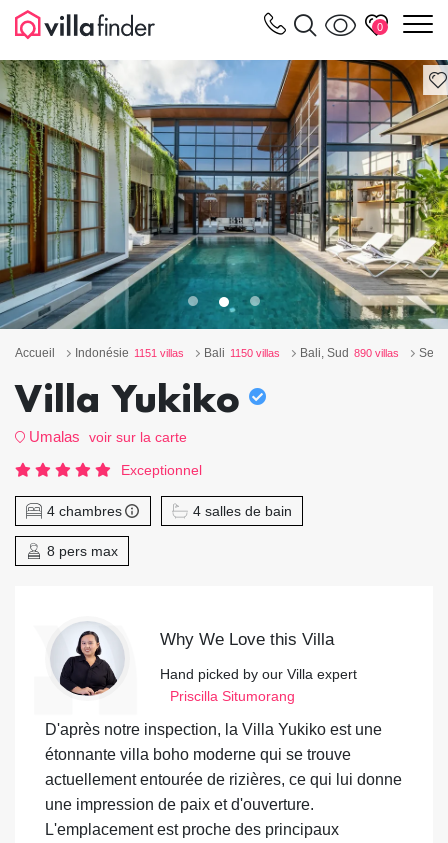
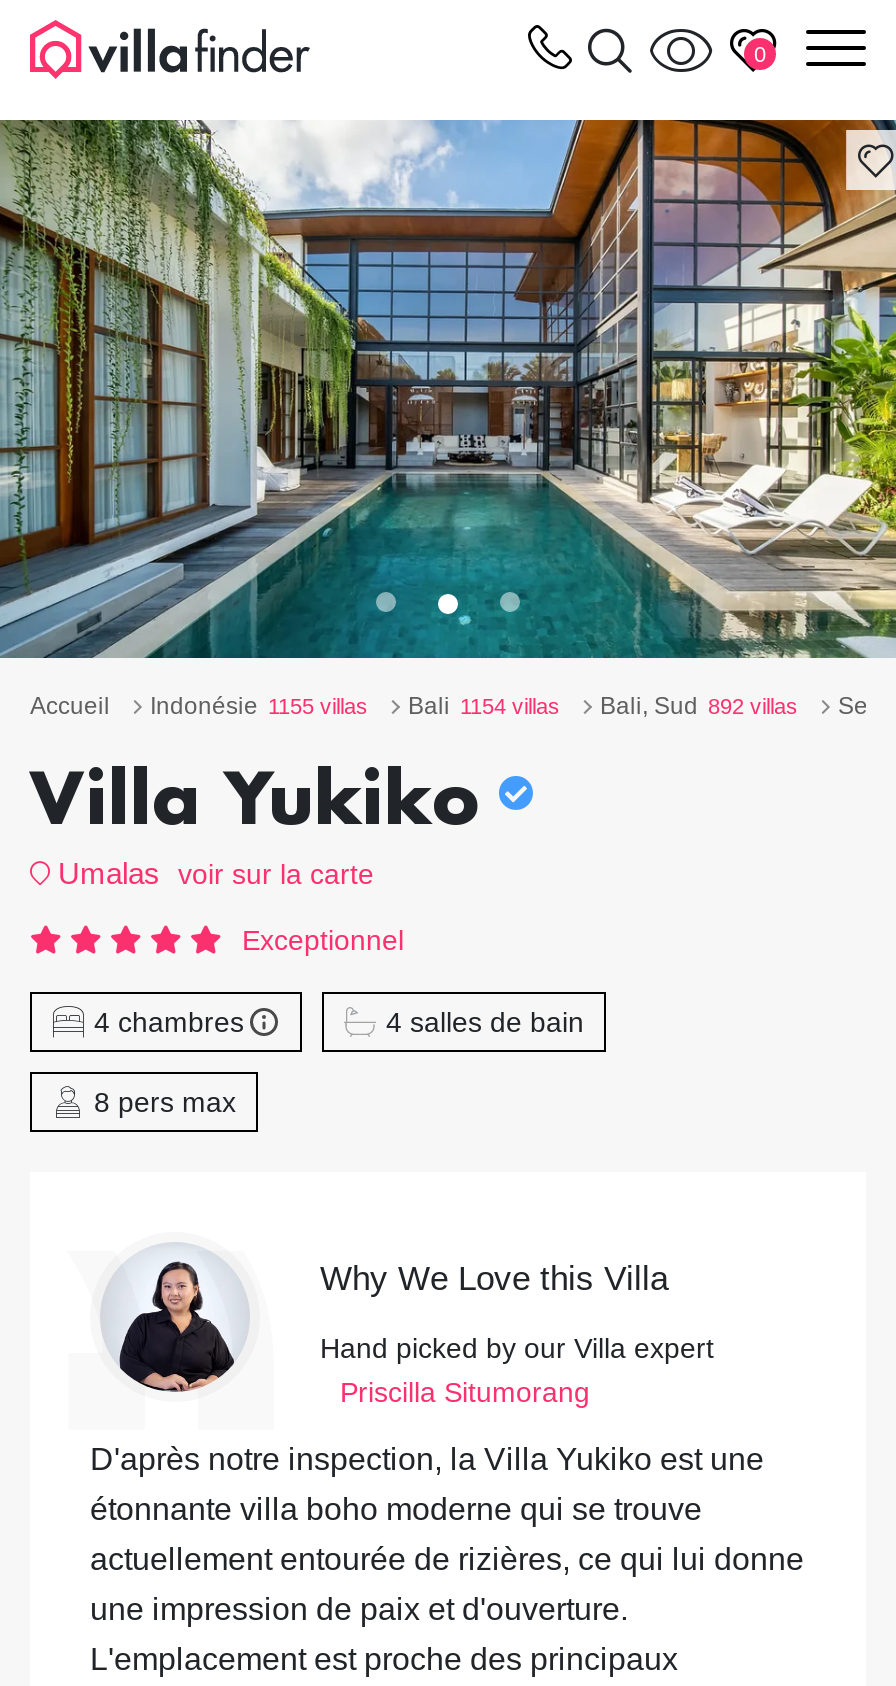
- Indonésie 1151 villas
+ Indonésie 1155 villas

- Bali 1150 villas
+ Bali 1154 villas

- Bali, Sud 890 villas
+ Bali, Sud 892 villas
